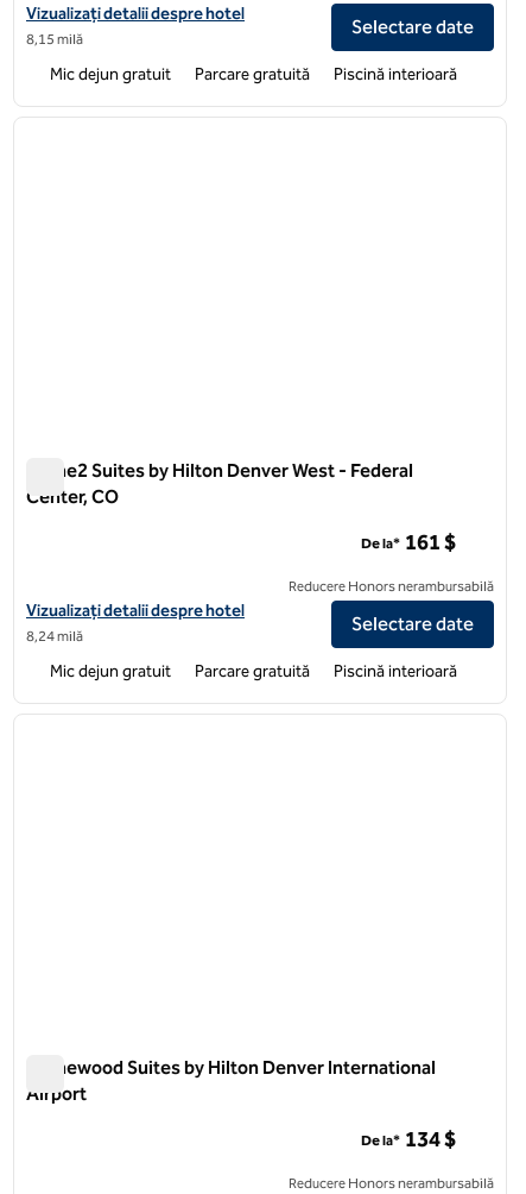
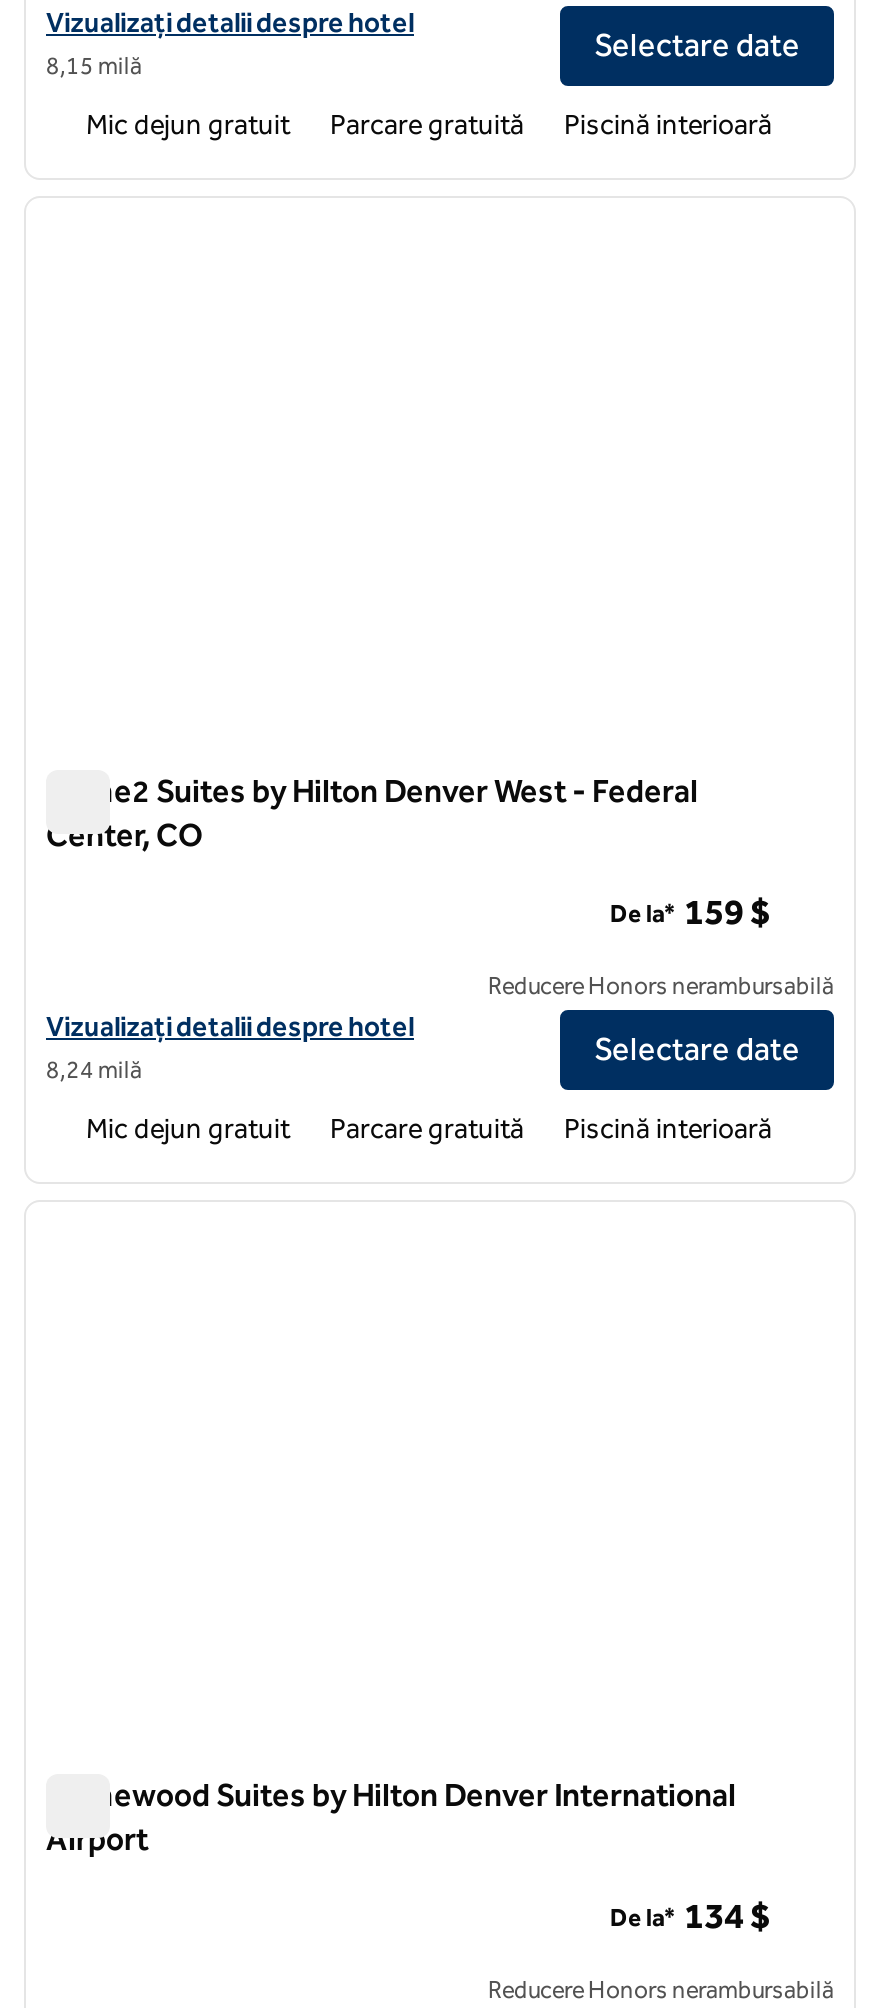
- De la* 161 $
+ De la* 159 $
